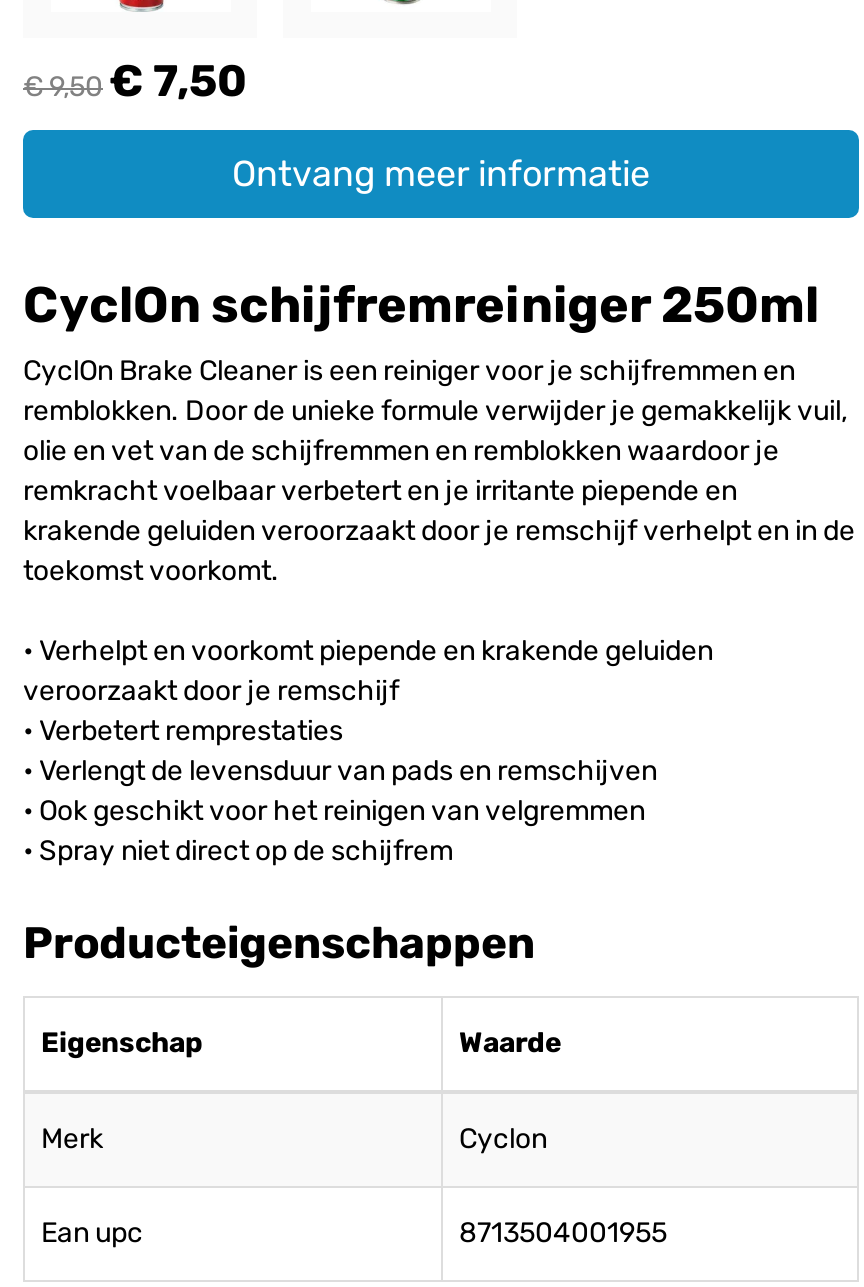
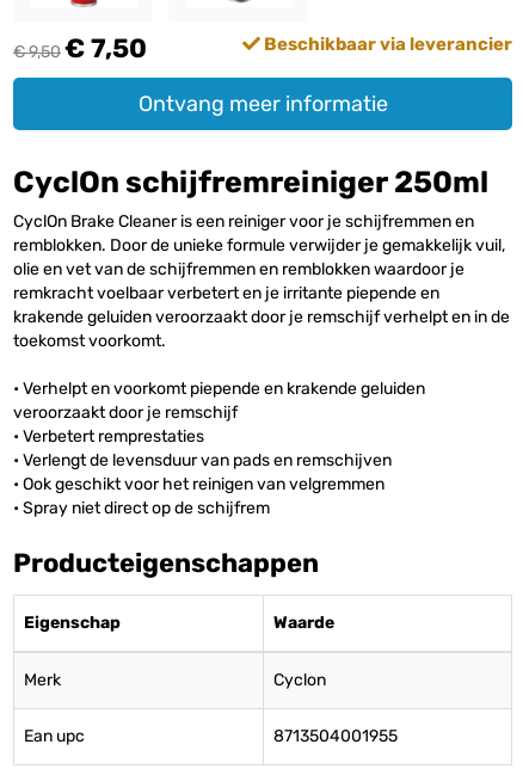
+ Beschikbaar via leverancier
